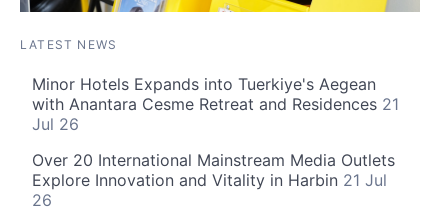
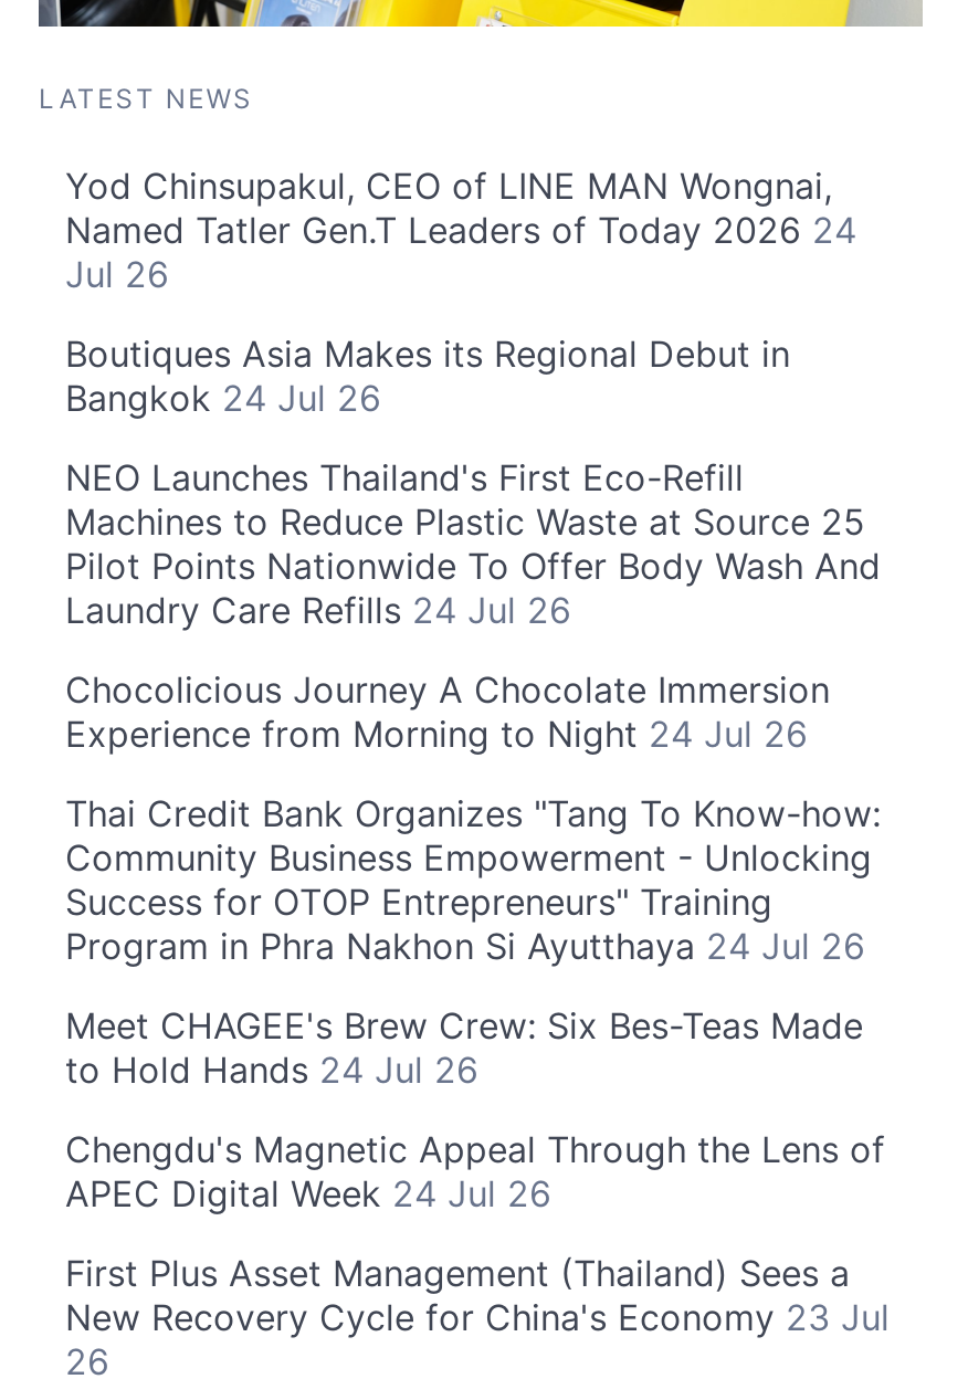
- Minor Hotels Expands into Tuerkiye's Aegean
- with Anantara Cesme Retreat and Residences 21
+ Yod Chinsupakul, CEO of LINE MAN Wongnai,
+ Named Tatler Gen.T Leaders of Today 2026 24

- Over 20 International Mainstream Media Outlets
- Explore Innovation and Vitality in Harbin 21 Jul
+ Boutiques Asia Makes its Regional Debut in
+ Bangkok 24 Jul 26
+ NEO Launches Thailand's First Eco-Refill
+ Machines to Reduce Plastic Waste at Source 25
+ Pilot Points Nationwide To Offer Body Wash And
+ Laundry Care Refills 24 Jul 26
+ Chocolicious Journey A Chocolate Immersion
+ Experience from Morning to Night 24 Jul 26
+ Thai Credit Bank Organizes "Tang To Know-how:
+ Community Business Empowerment - Unlocking
+ Success for OTOP Entrepreneurs" Training
+ Program in Phra Nakhon Si Ayutthaya 24 Jul 26
+ Meet CHAGEE's Brew Crew: Six Bes-Teas Made
+ to Hold Hands 24 Jul 26
+ Chengdu's Magnetic Appeal Through the Lens of
+ APEC Digital Week 24 Jul 26
+ First Plus Asset Management (Thailand) Sees a
+ New Recovery Cycle for China's Economy 23 Jul
